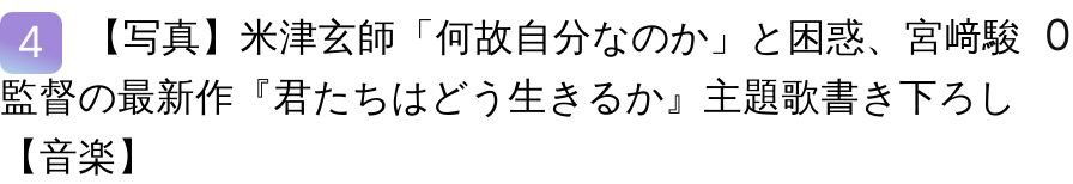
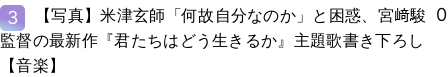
- 4 【写真】米津玄師「何故自分なのか」と困惑、宮﨑駿 0
+ 3 【写真】米津玄師「何故自分なのか」と困惑、宮﨑駿 0
